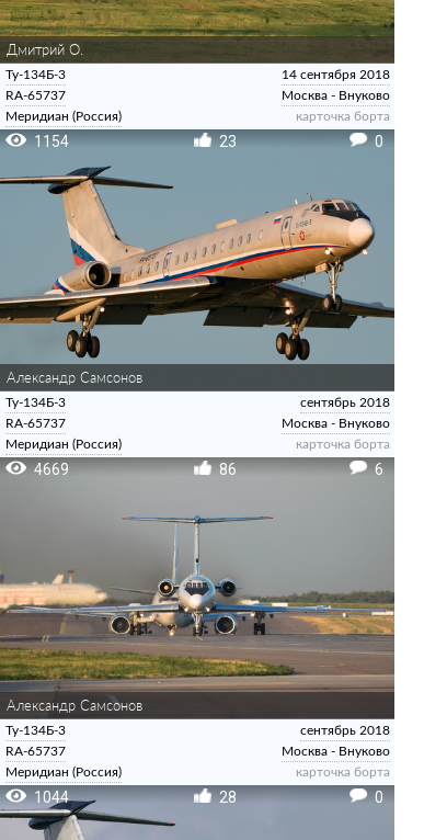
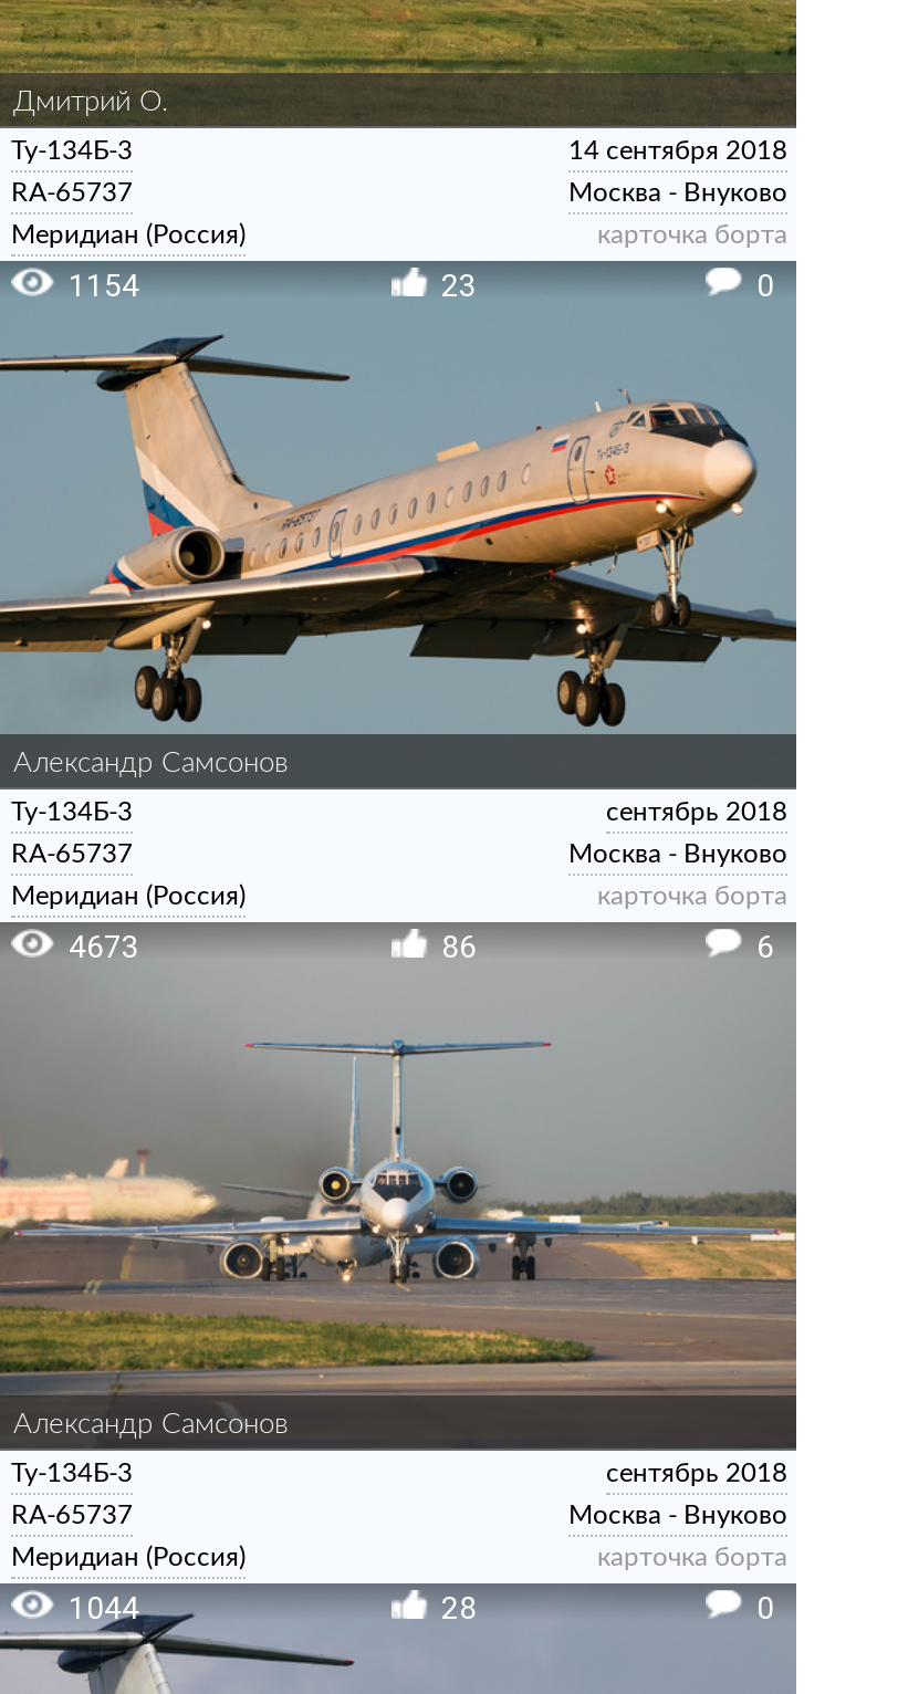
- 4669
+ 4673
